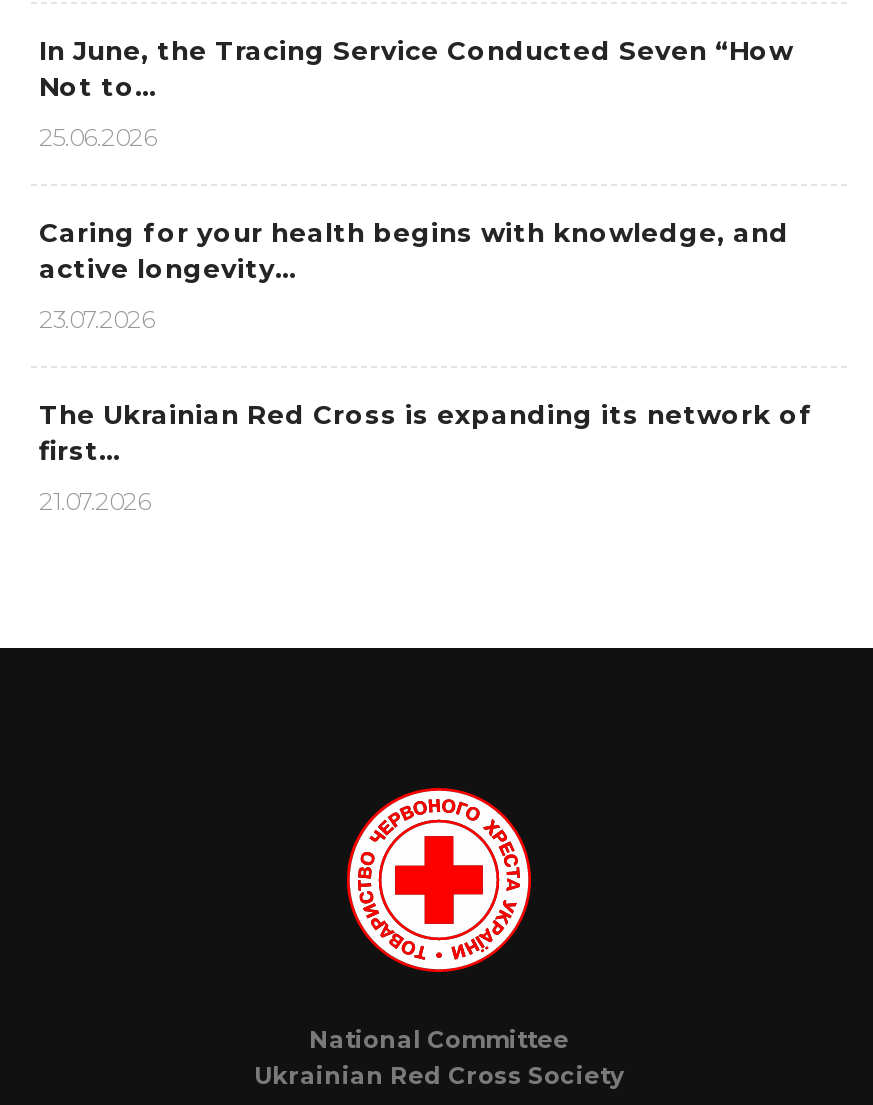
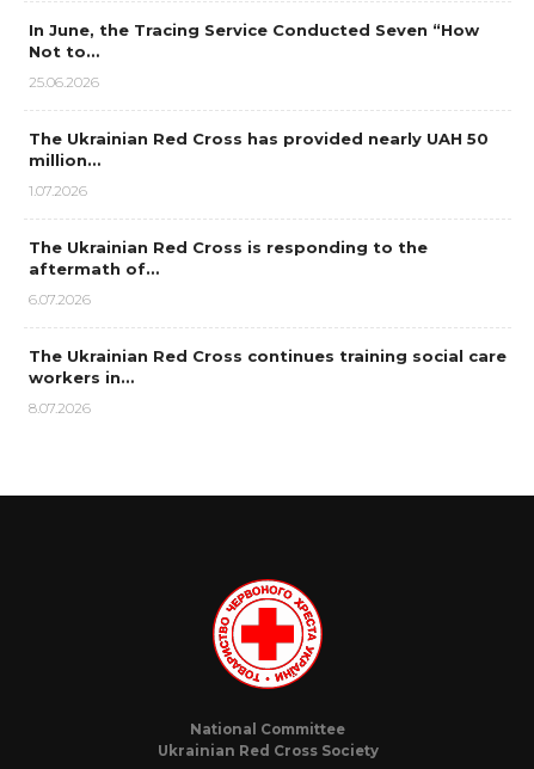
- Caring for your health begins with knowledge, and
- active longevity…
- 23.07.2026
- The Ukrainian Red Cross is expanding its network of
- first…
- 21.07.2026
+ The Ukrainian Red Cross has provided nearly UAH 50
+ million…
+ 1.07.2026
+ The Ukrainian Red Cross is responding to the
+ aftermath of…
+ 6.07.2026
+ The Ukrainian Red Cross continues training social care
+ workers in…
+ 8.07.2026
